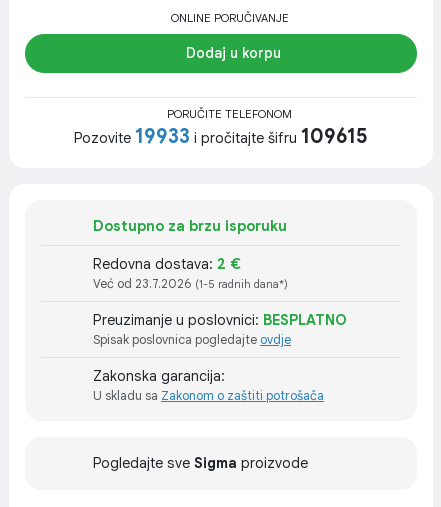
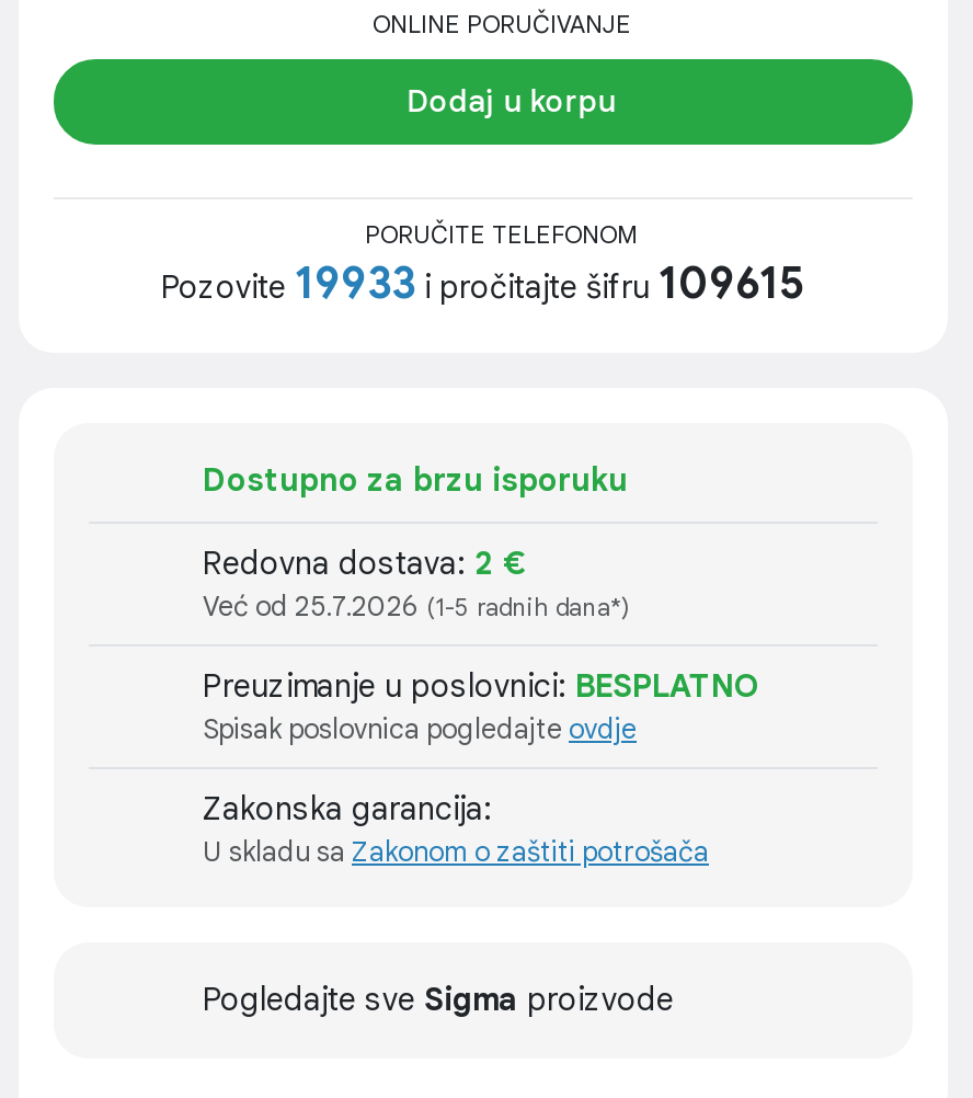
- Već od 23.7.2026 (1-5 radnih dana*)
+ Već od 25.7.2026 (1-5 radnih dana*)
